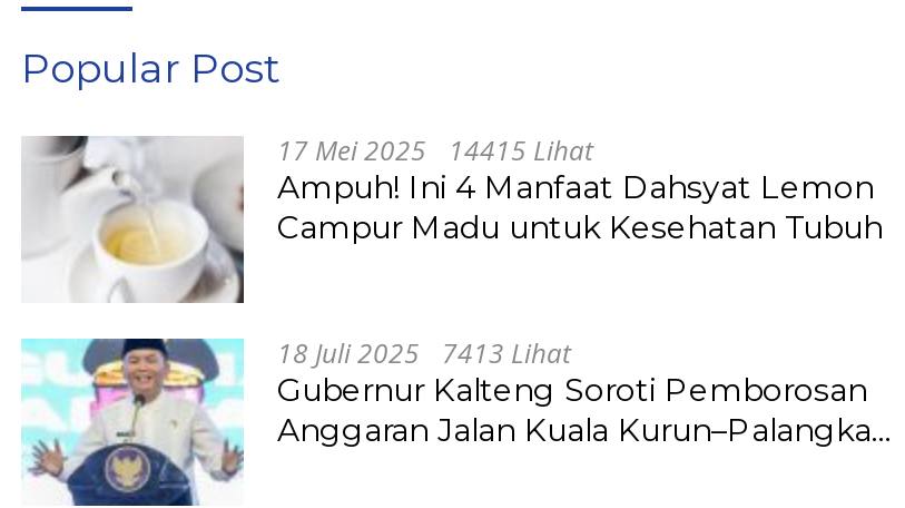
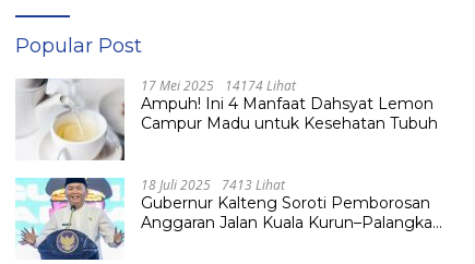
- 17 Mei 2025 14415 Lihat
+ 17 Mei 2025 14174 Lihat
